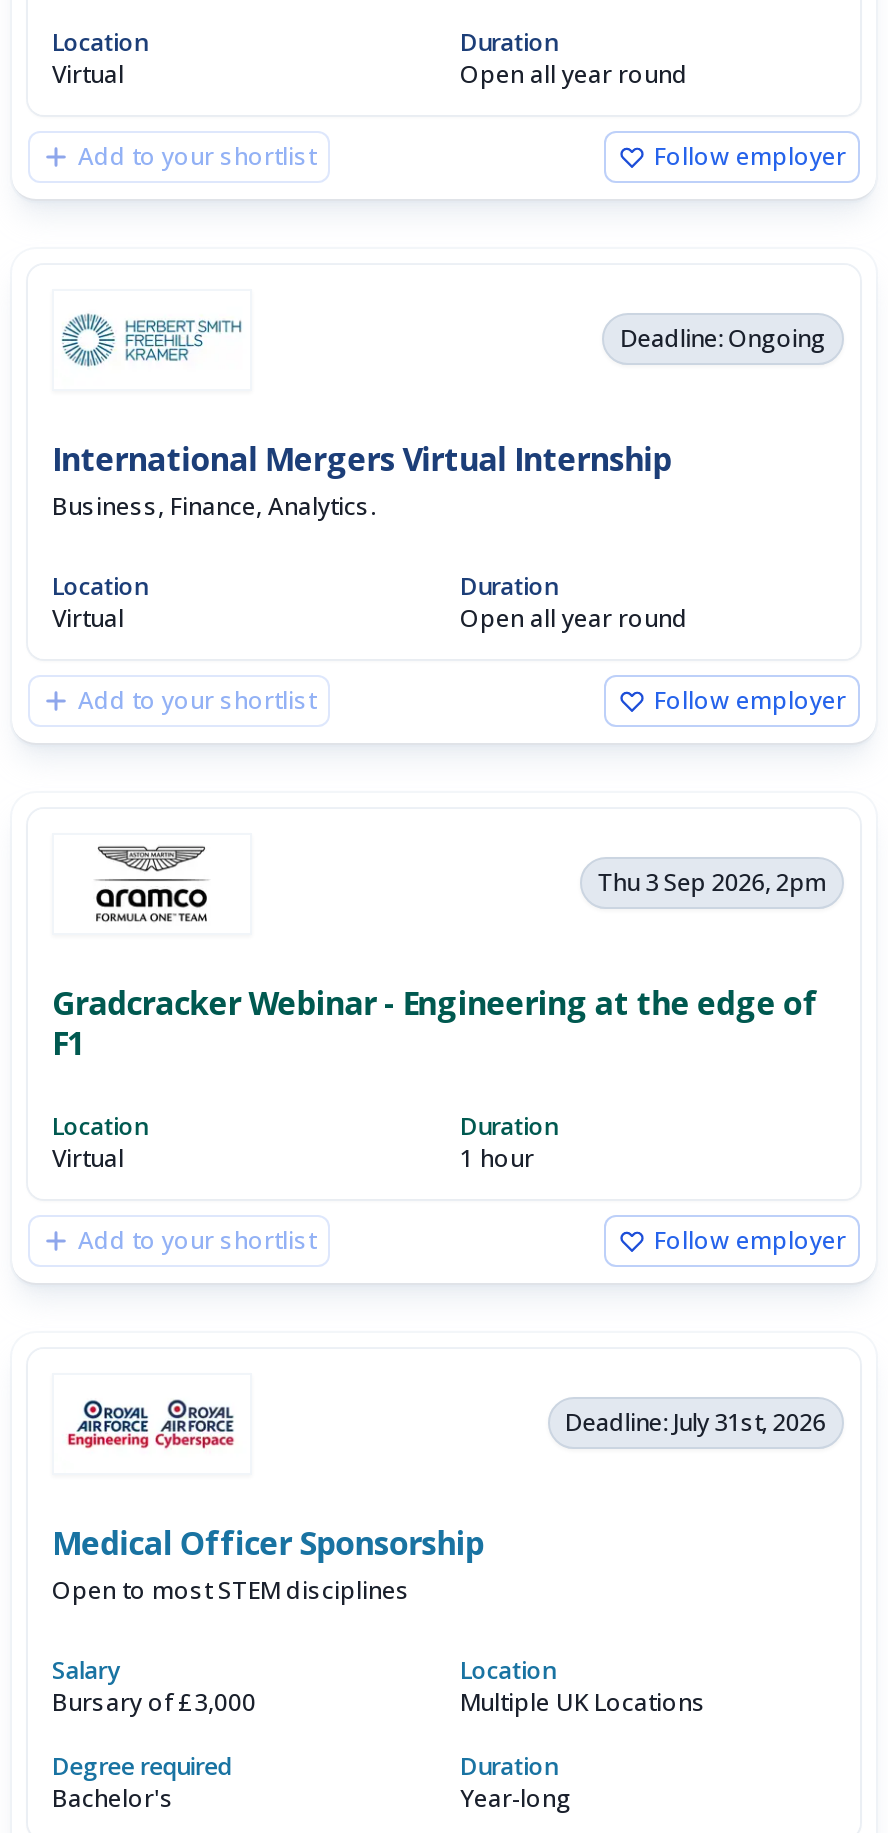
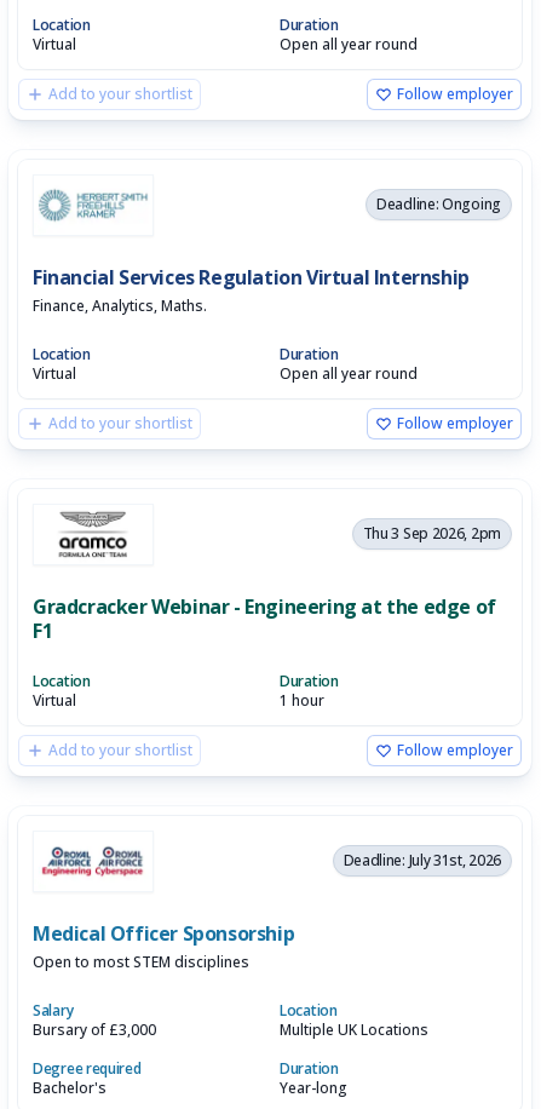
- International Mergers Virtual Internship
- Business, Finance, Analytics.
+ Financial Services Regulation Virtual Internship
+ Finance, Analytics, Maths.
